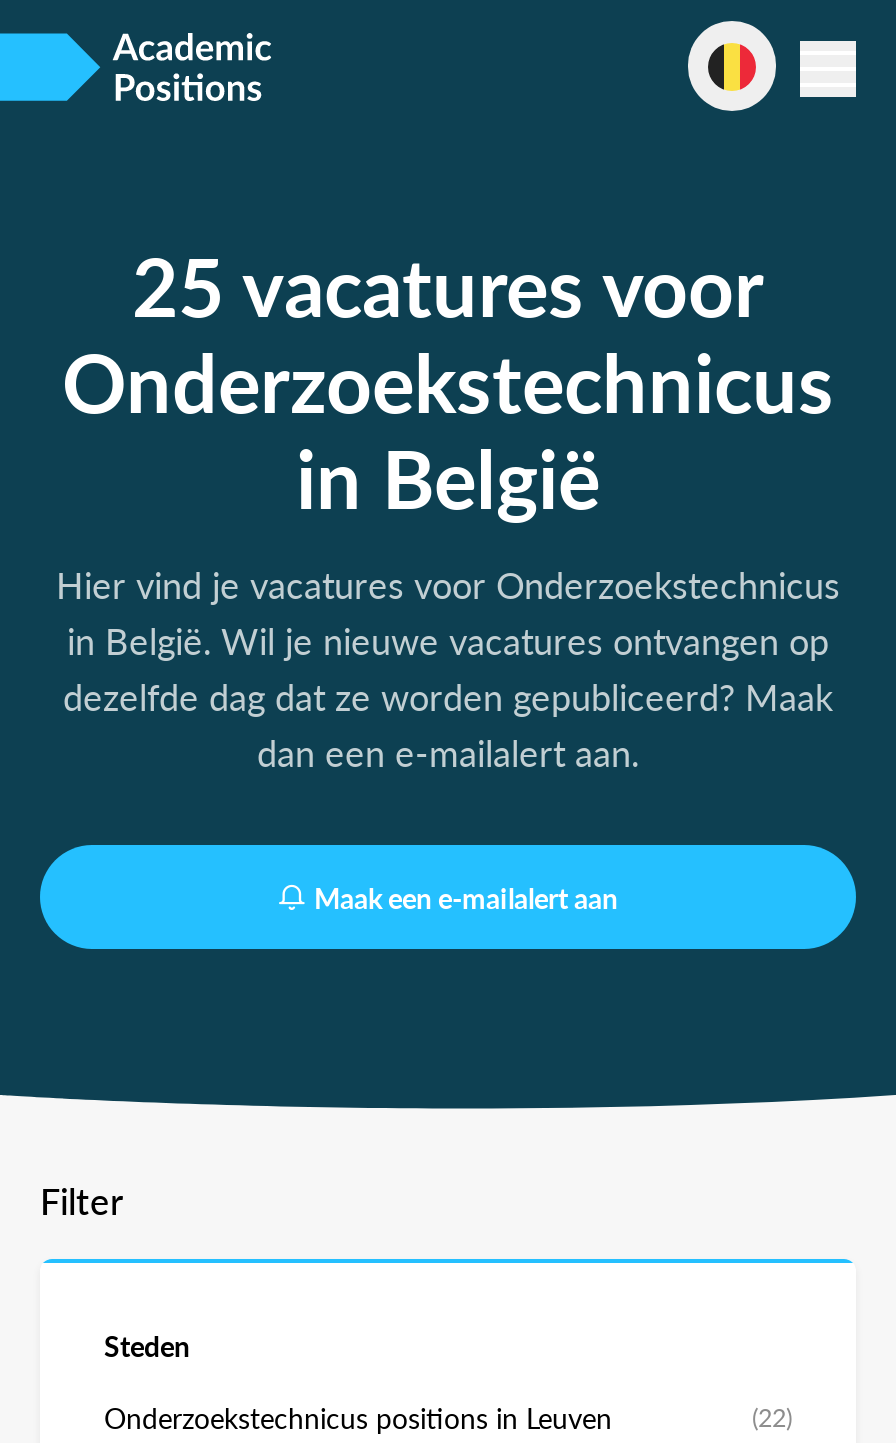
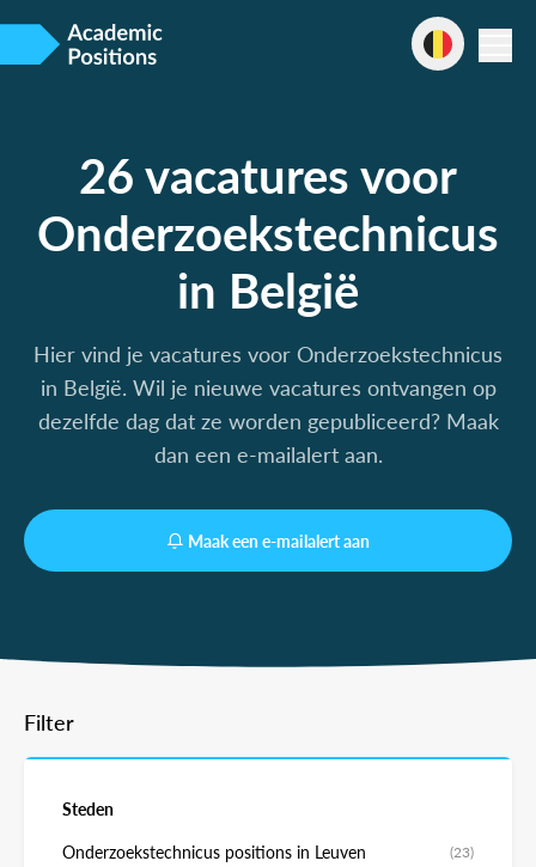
- 25 vacatures voor
+ 26 vacatures voor

- (22)
+ (23)
